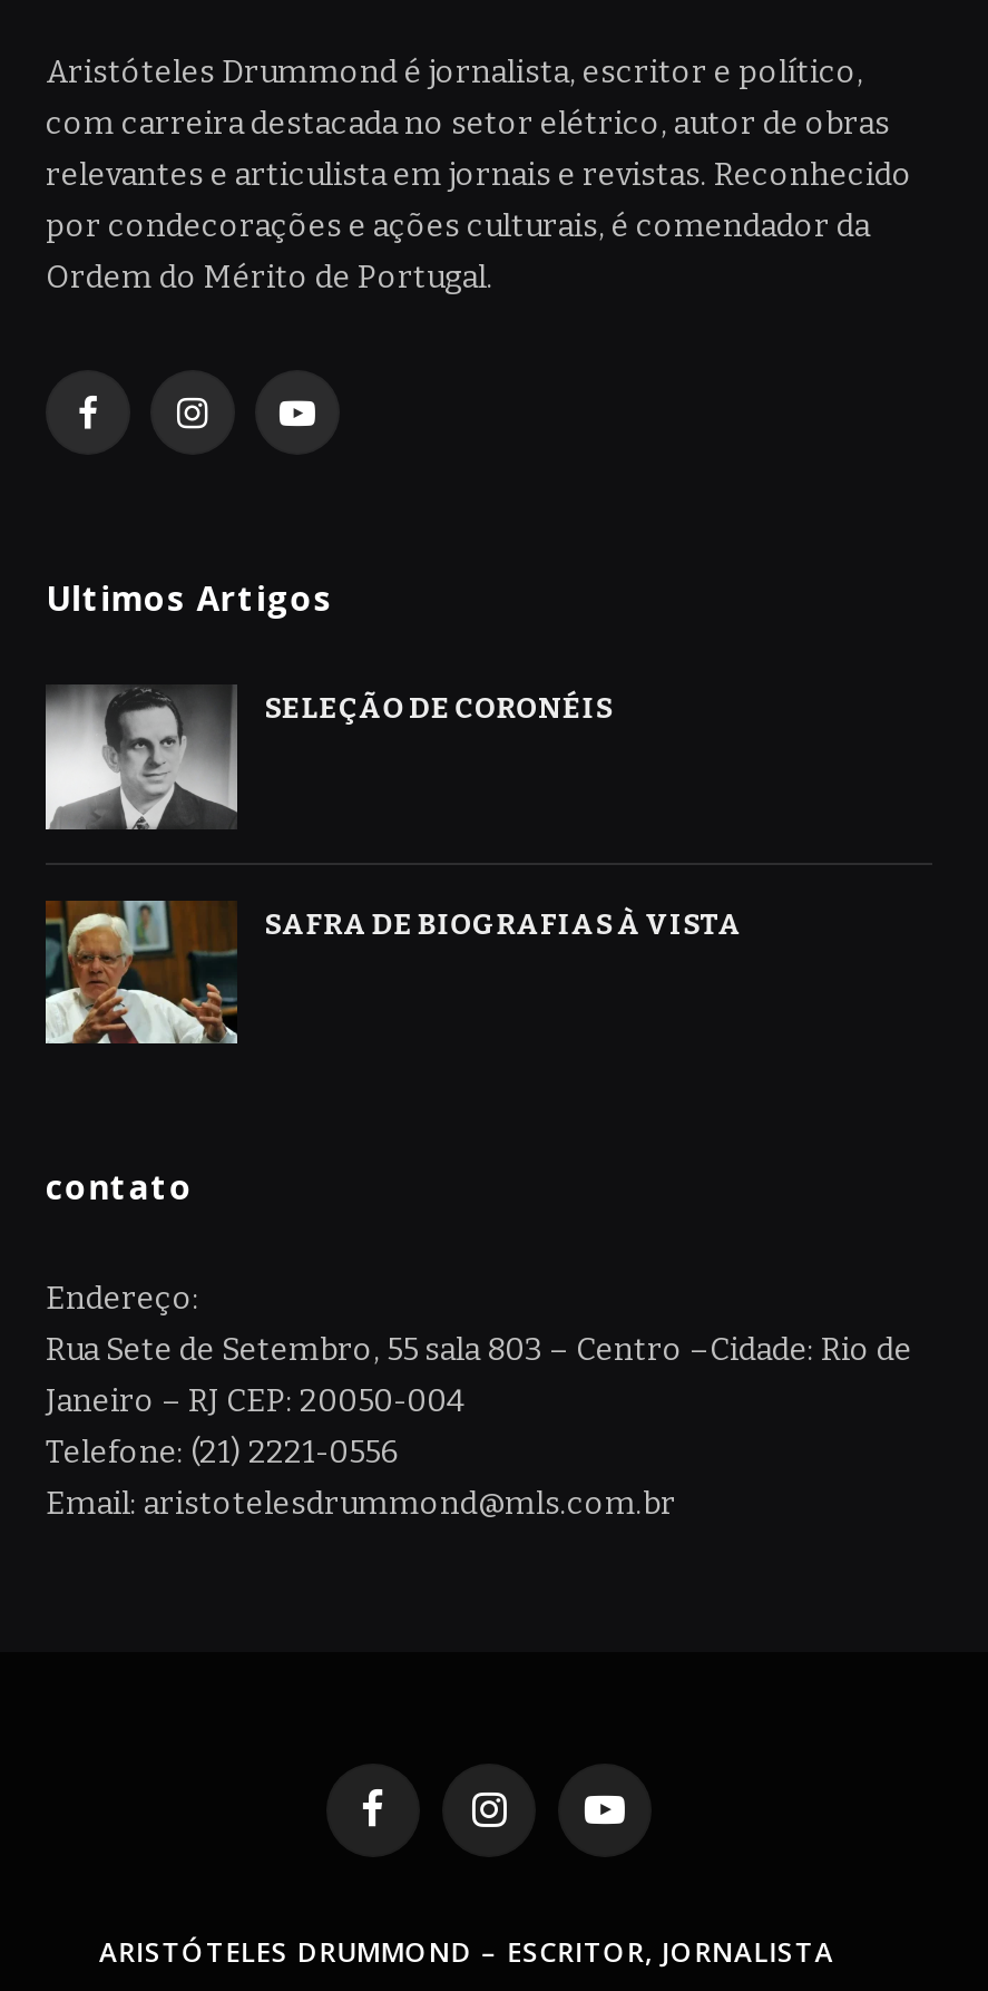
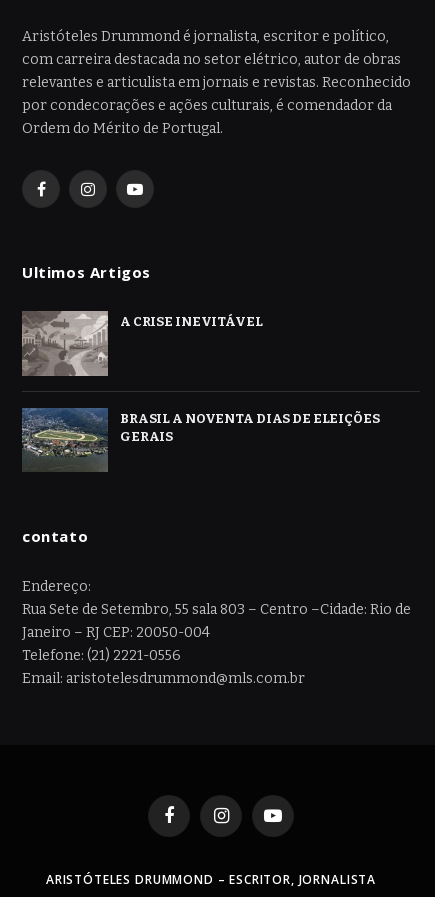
- [image]
- SELEÇÃO DE CORONÉIS
+ [image]
+ A CRISE INEVITÁVEL

- [image]
- SAFRA DE BIOGRAFIAS À VISTA
+ [image]
+ BRASIL A NOVENTA DIAS DE ELEIÇÕES
+ GERAIS
